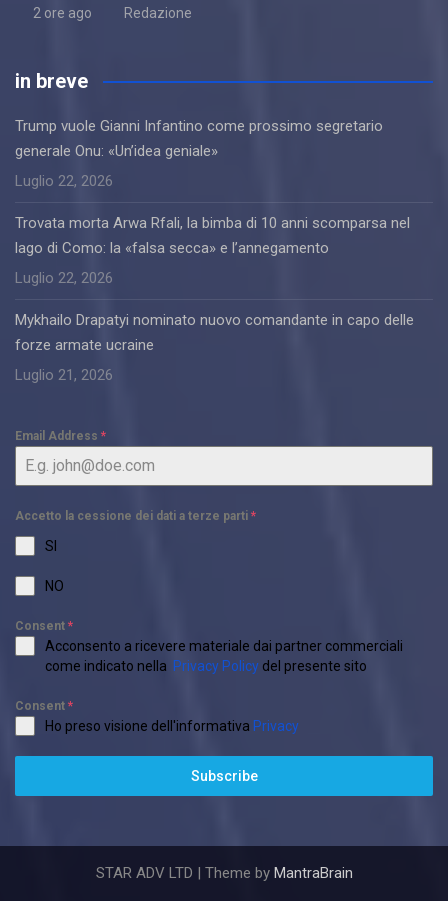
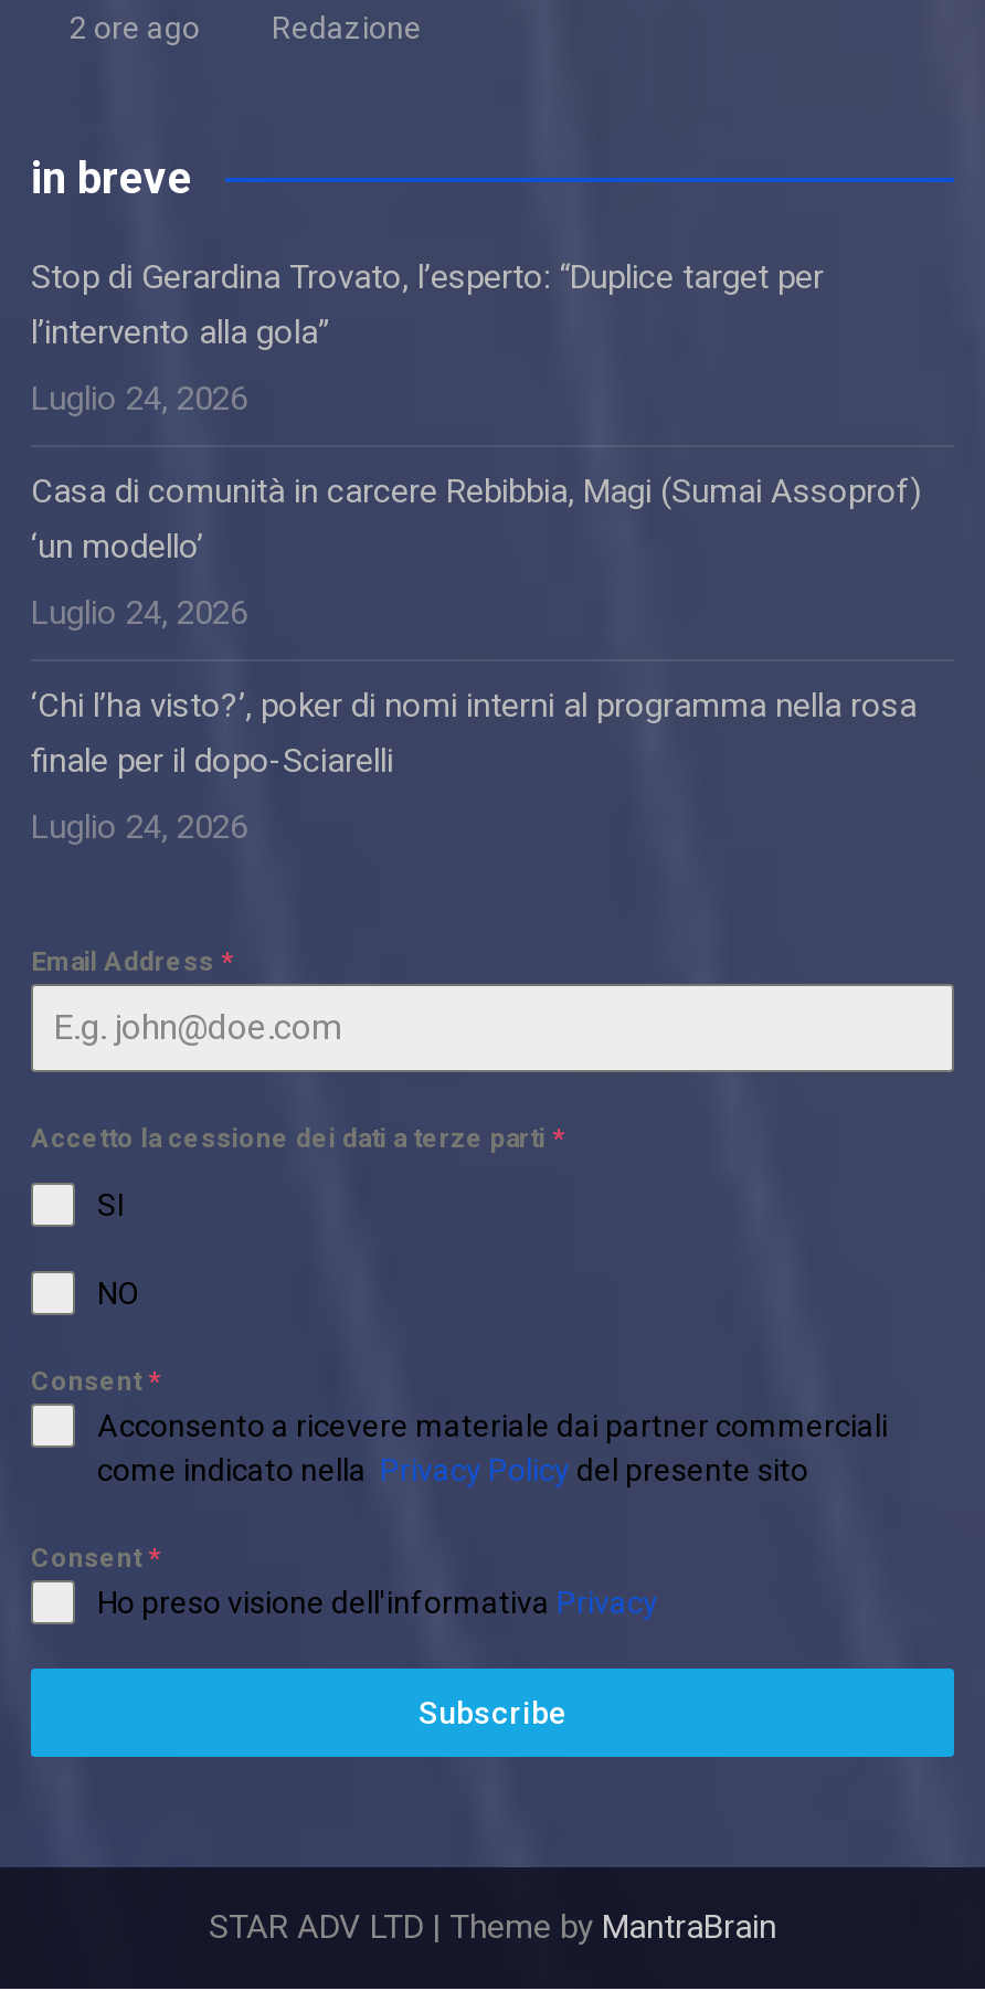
- Trump vuole Gianni Infantino come prossimo segretario
- generale Onu: «Un’idea geniale»
+ Stop di Gerardina Trovato, l’esperto: “Duplice target per
+ l’intervento alla gola”

- Luglio 22, 2026
+ Luglio 24, 2026

- Trovata morta Arwa Rfali, la bimba di 10 anni scomparsa nel
- lago di Como: la «falsa secca» e l’annegamento
+ Casa di comunità in carcere Rebibbia, Magi (Sumai Assoprof)
+ ‘un modello’

- Luglio 22, 2026
+ Luglio 24, 2026

- Mykhailo Drapatyi nominato nuovo comandante in capo delle
- forze armate ucraine
+ ‘Chi l’ha visto?’, poker di nomi interni al programma nella rosa
+ finale per il dopo-Sciarelli

- Luglio 21, 2026
+ Luglio 24, 2026
